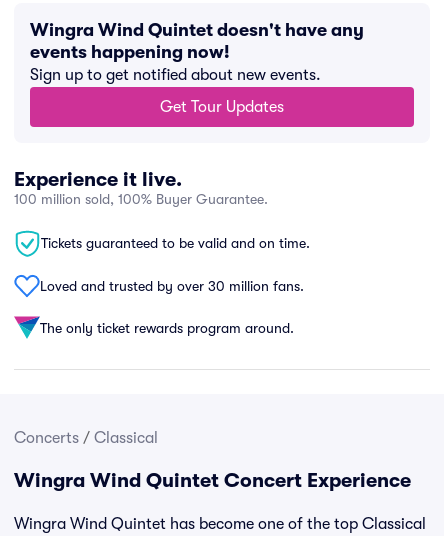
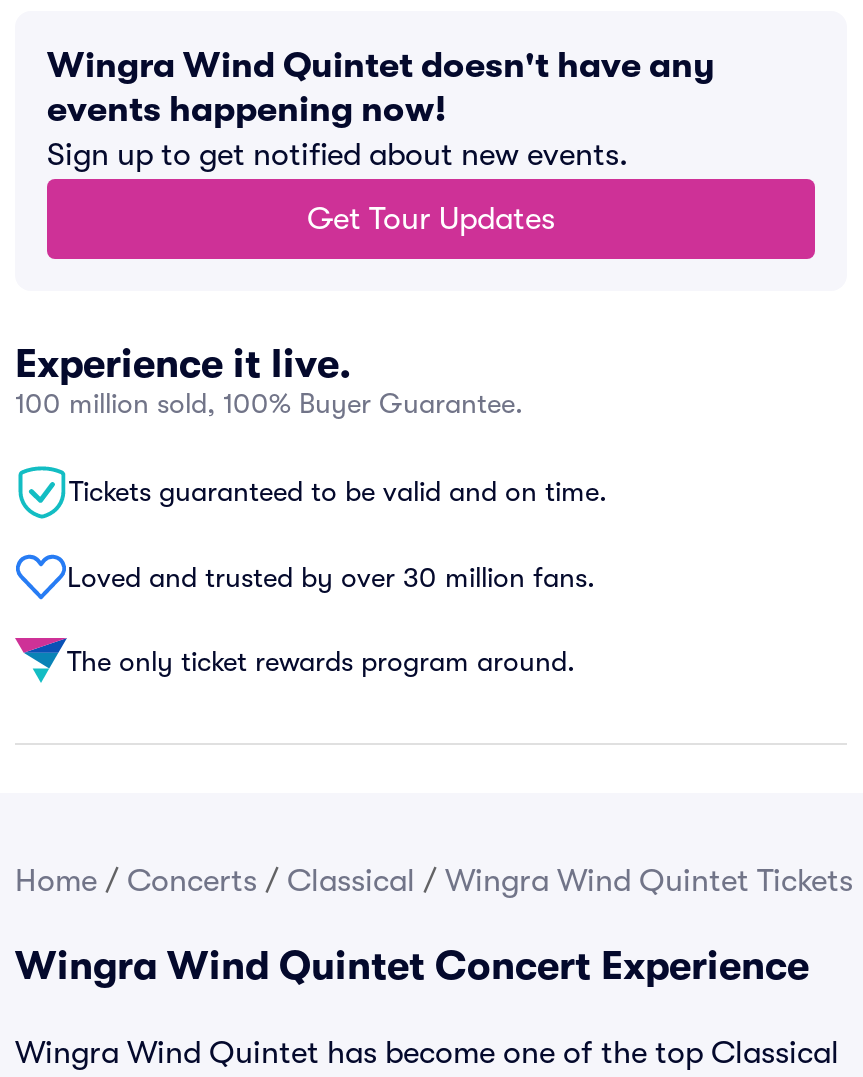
- Concerts / Classical
+ Home / Concerts / Classical / Wingra Wind Quintet Tickets
